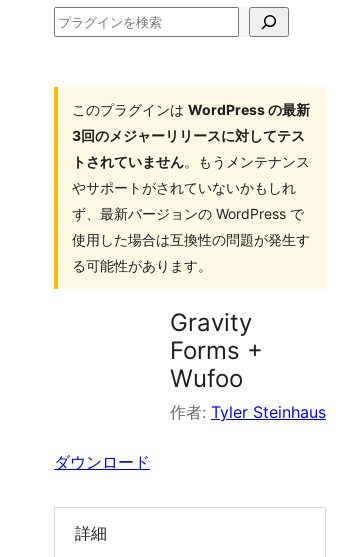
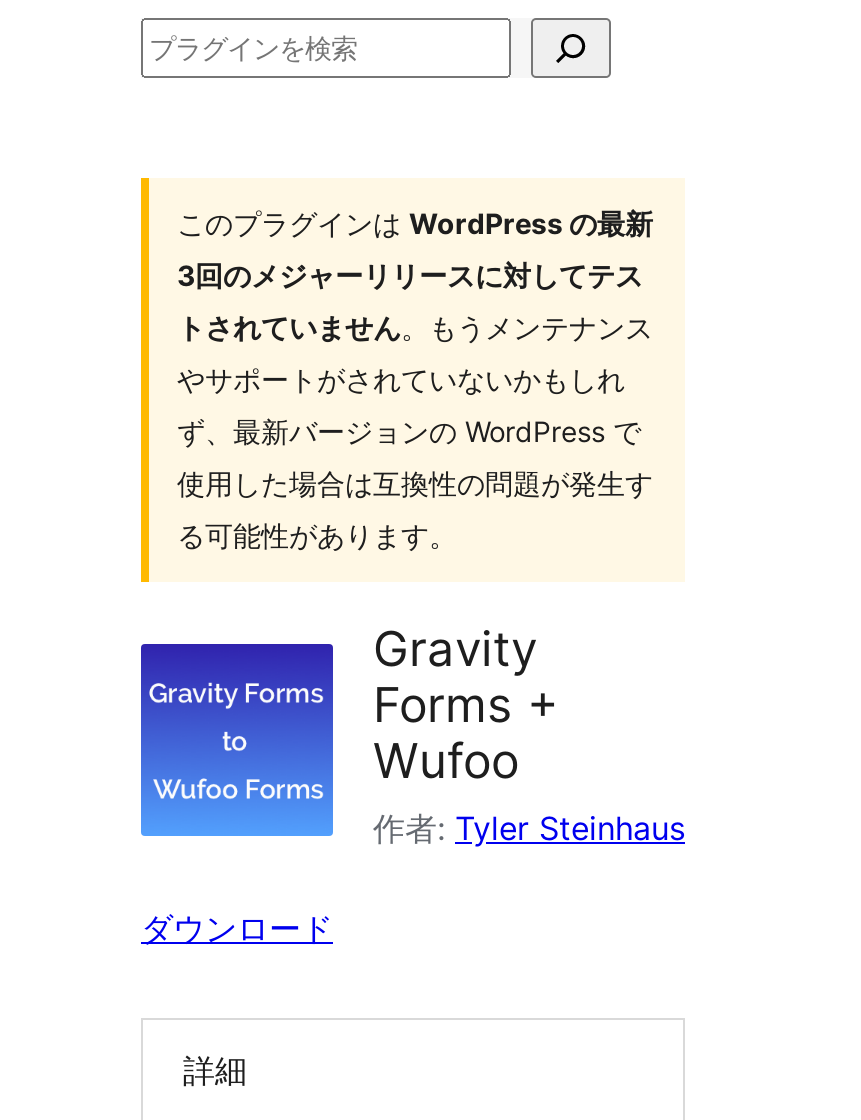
+ [image]
